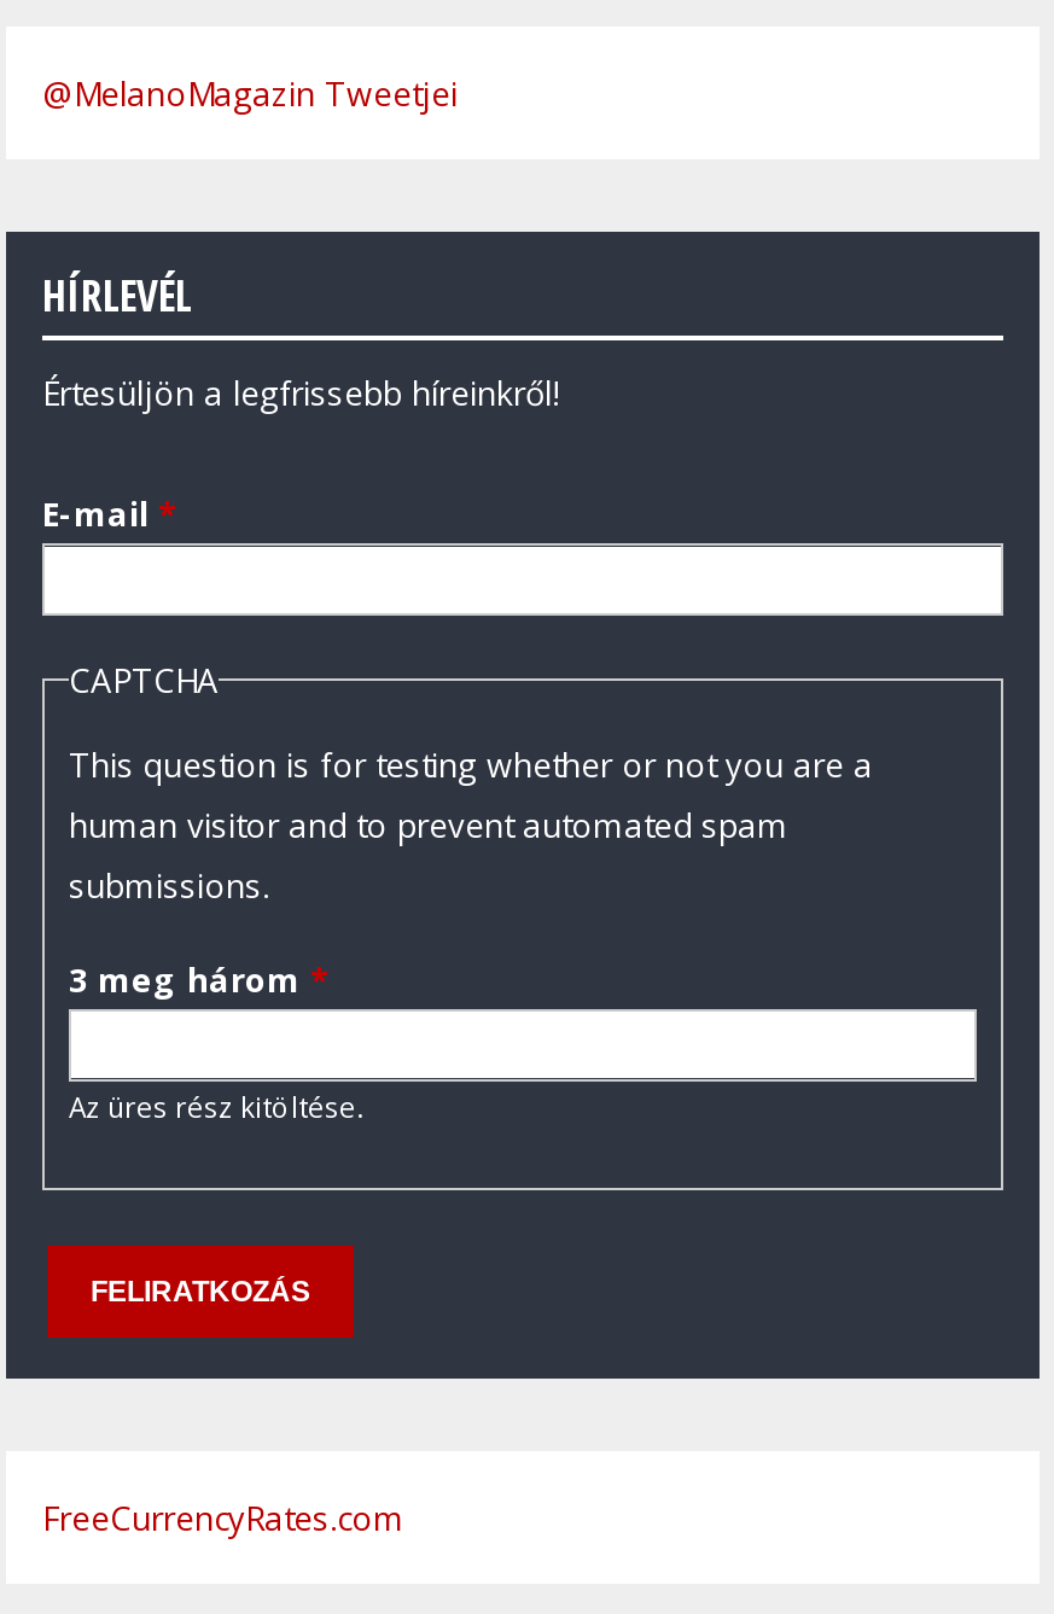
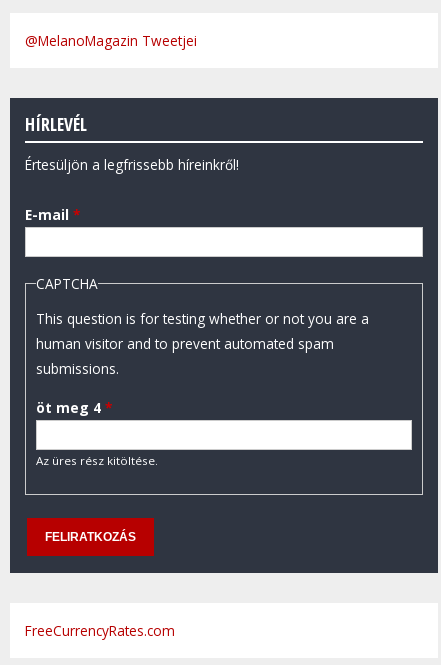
- 3 meg három *
+ öt meg 4 *
